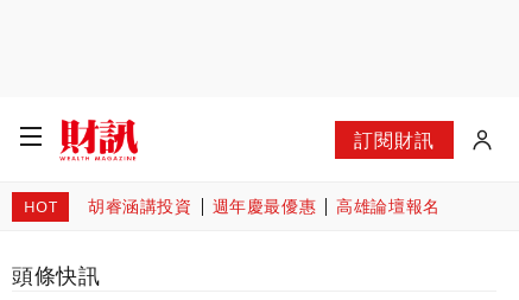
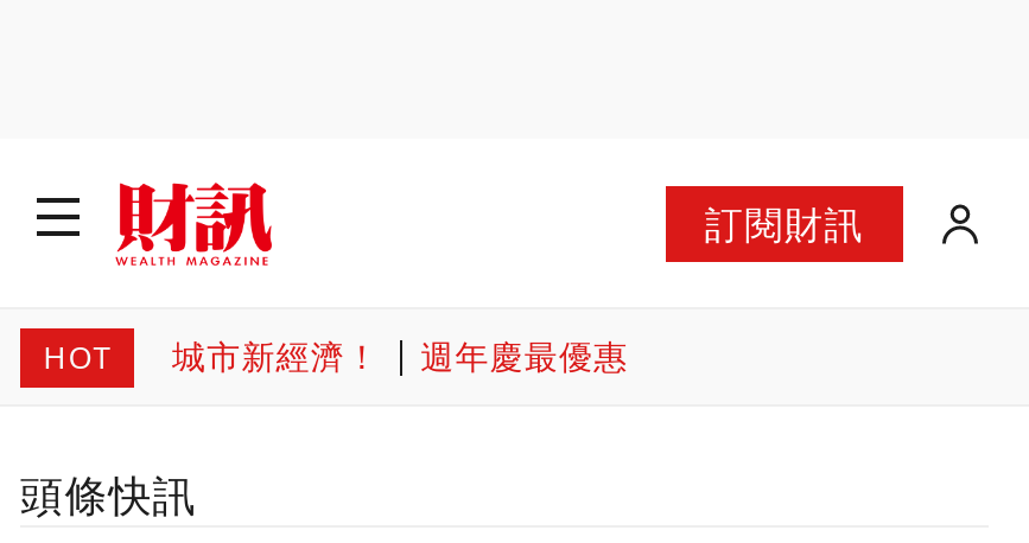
- 胡睿涵講投資
+ 城市新經濟！

- 高雄論壇報名
